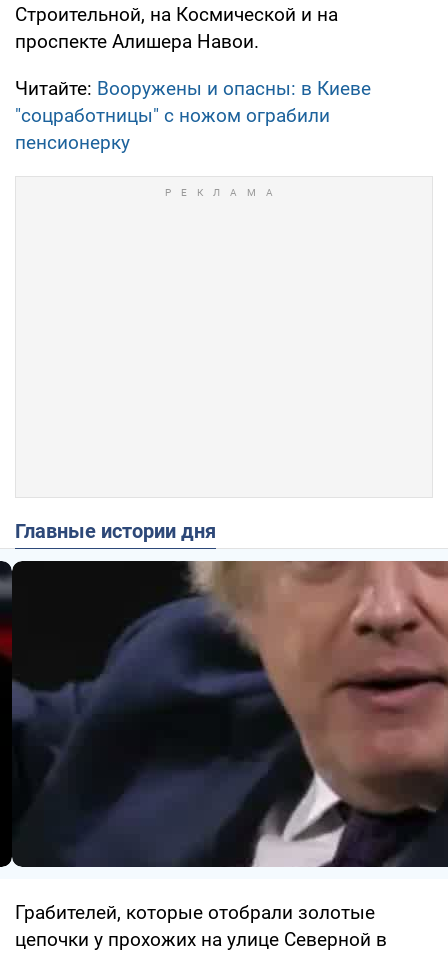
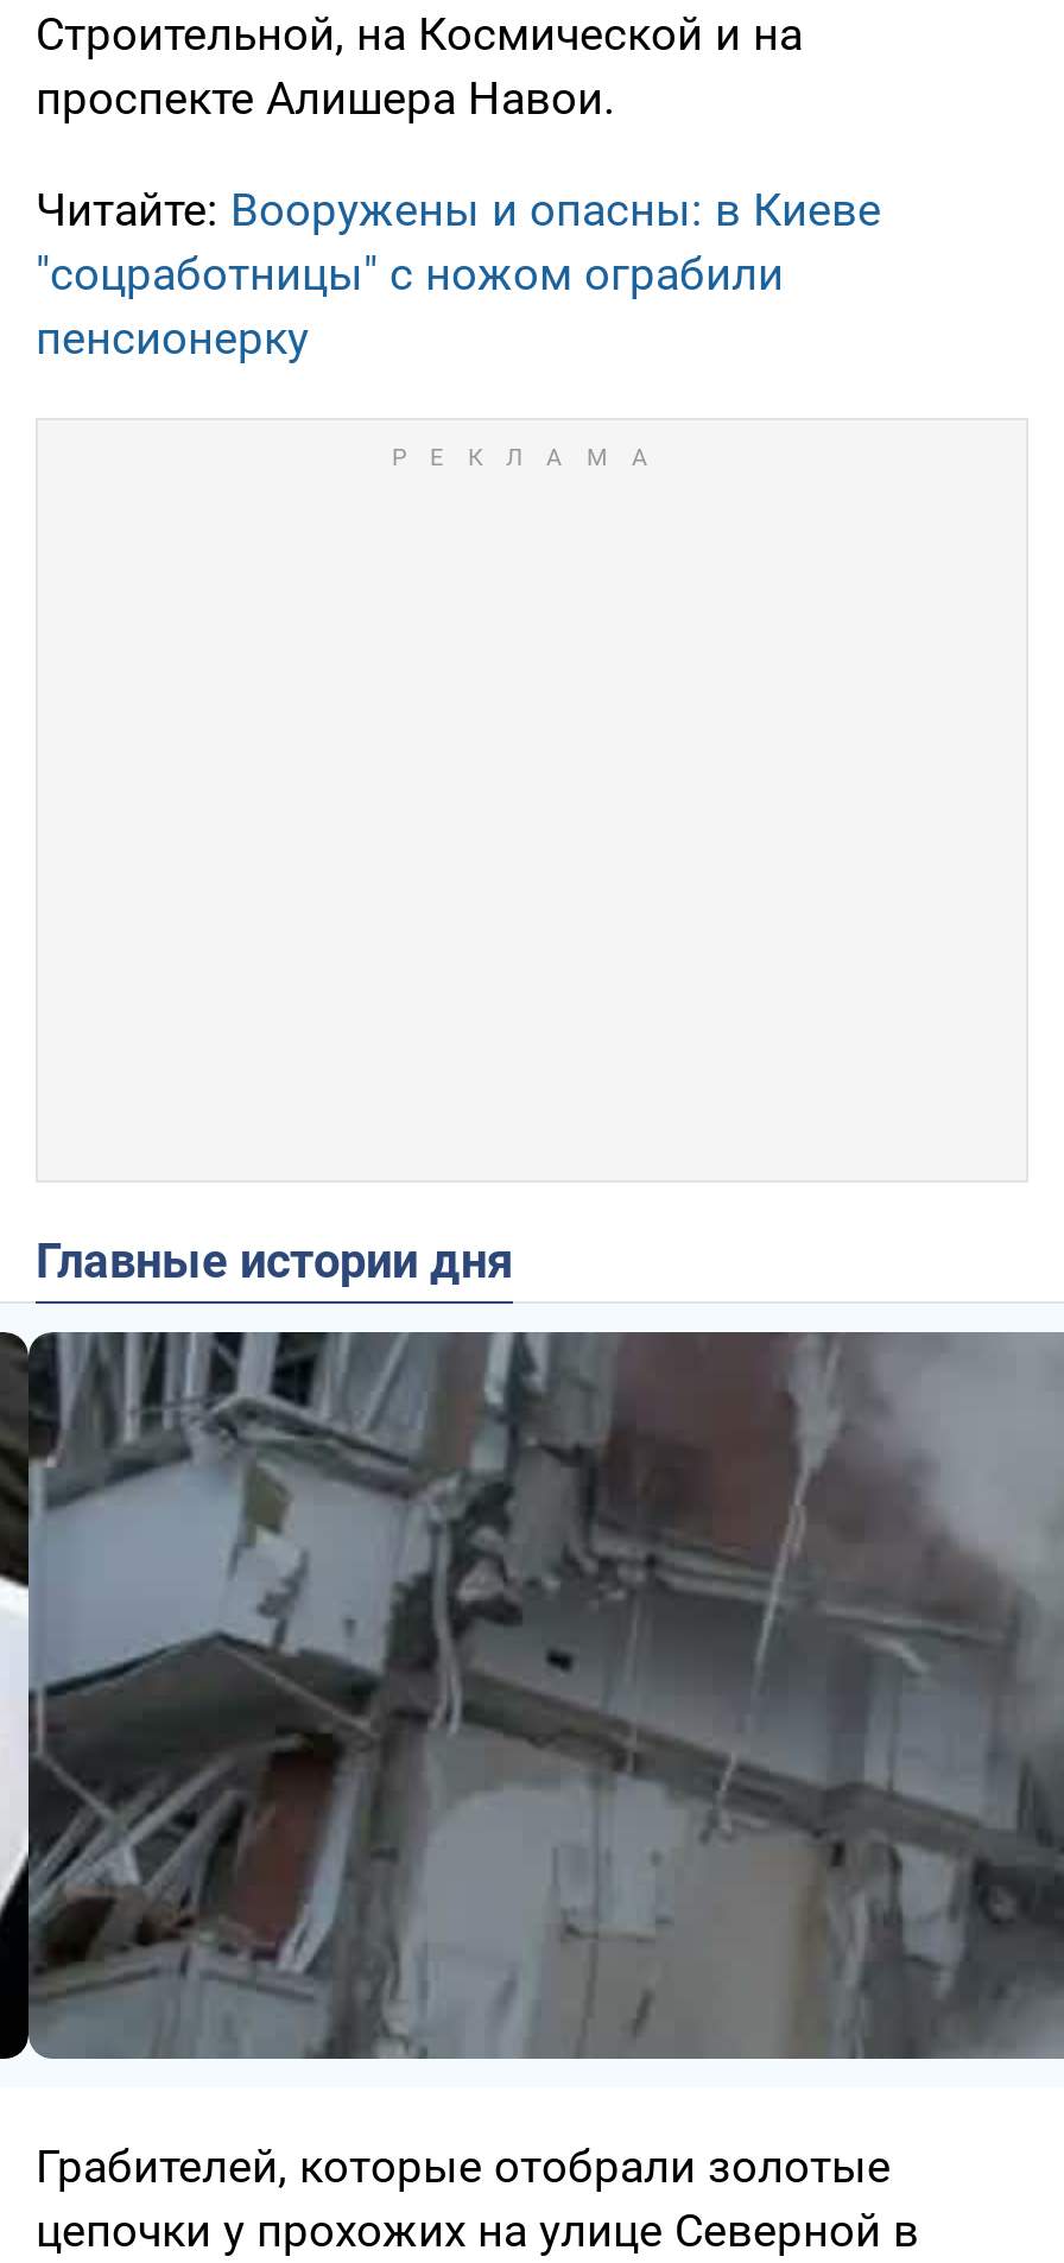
- [image]
+ [image]
